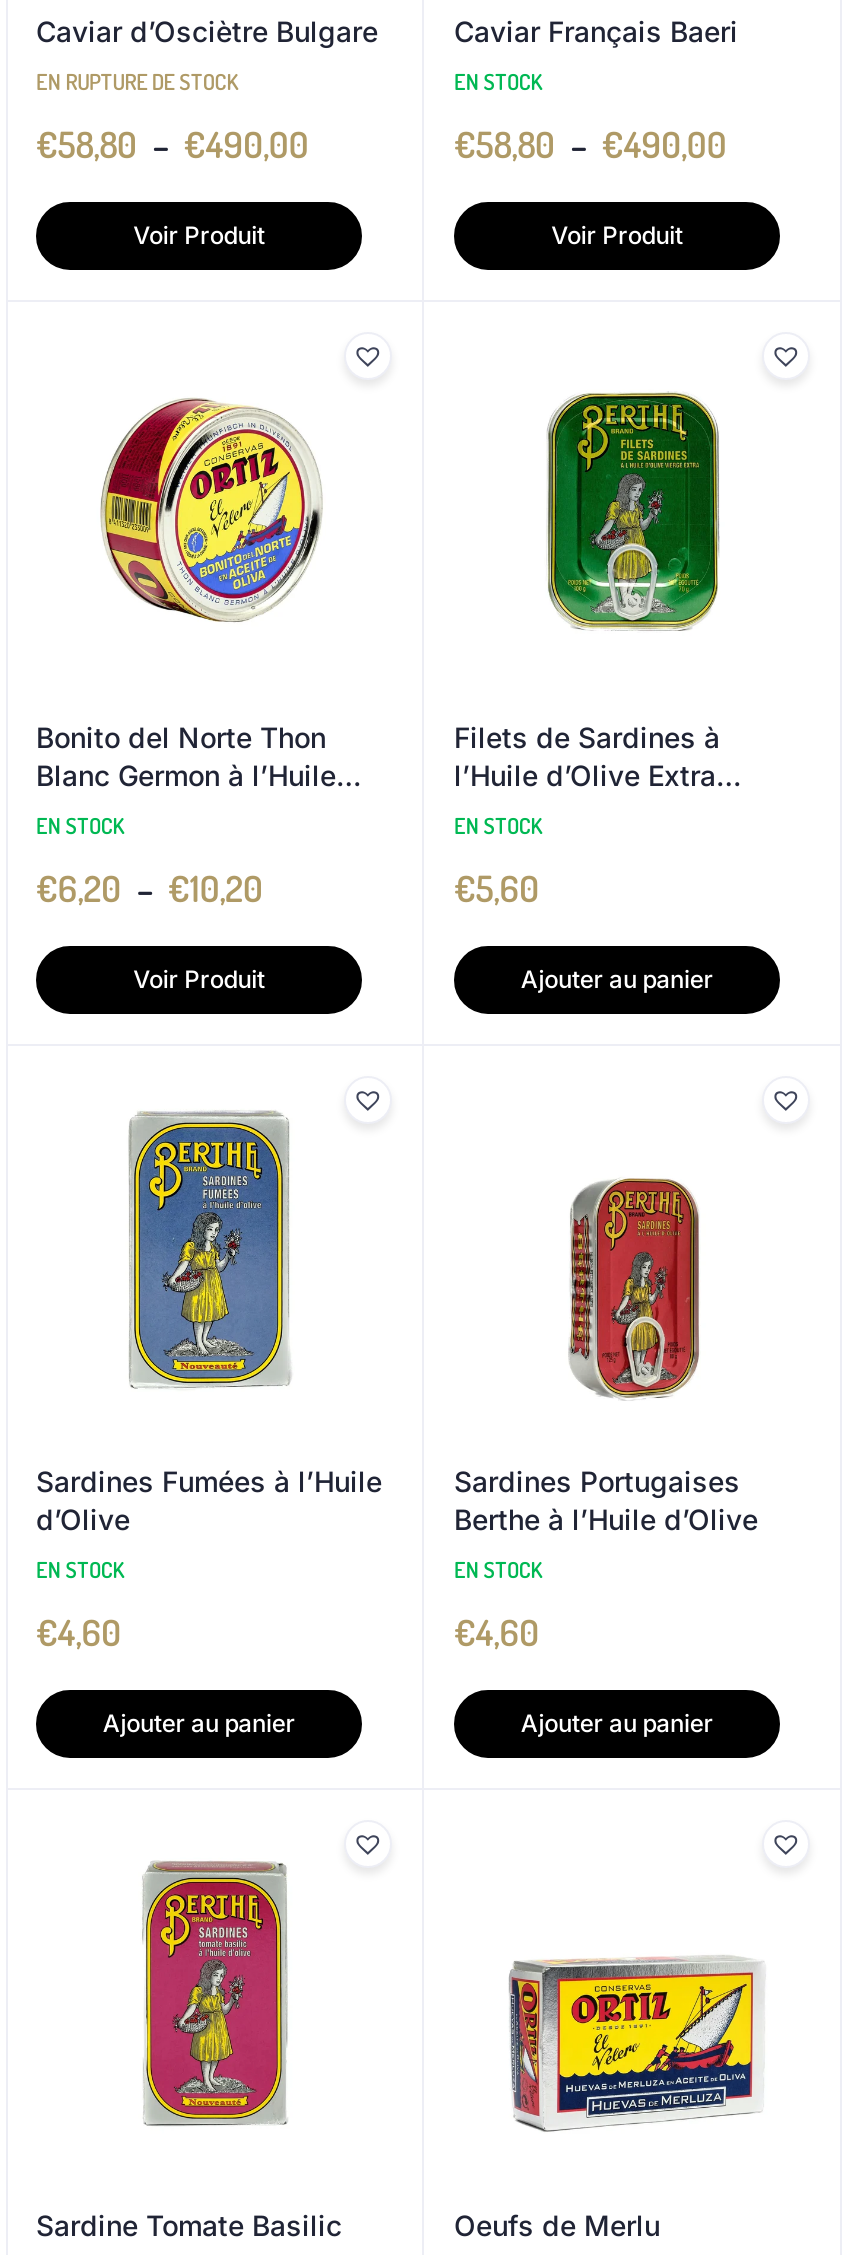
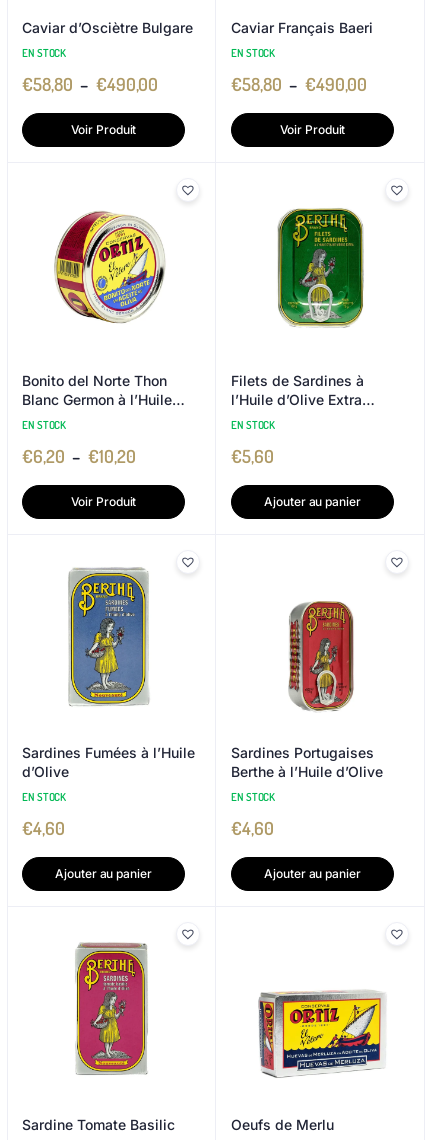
- EN RUPTURE DE STOCK
+ EN STOCK
